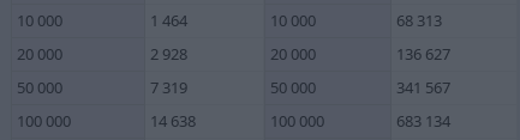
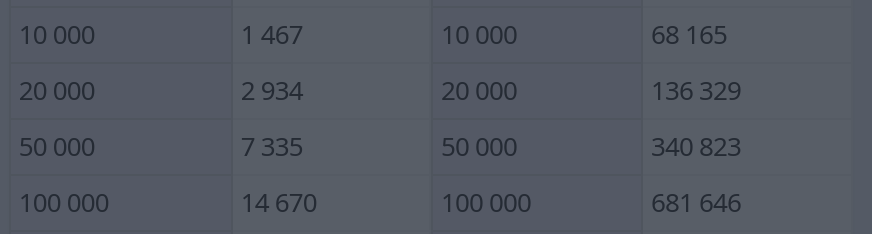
- 1 464
+ 1 467

- 68 313
+ 68 165

- 2 928
+ 2 934

- 136 627
+ 136 329

- 7 319
+ 7 335

- 341 567
+ 340 823

- 14 638
+ 14 670

- 683 134
+ 681 646
